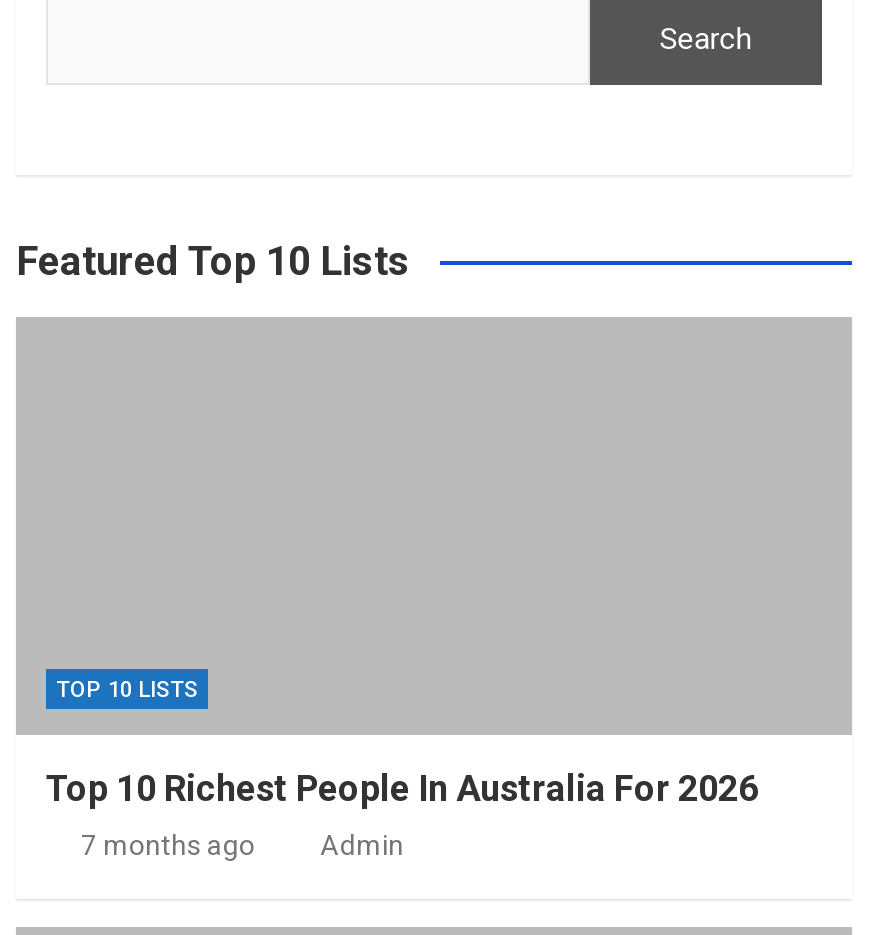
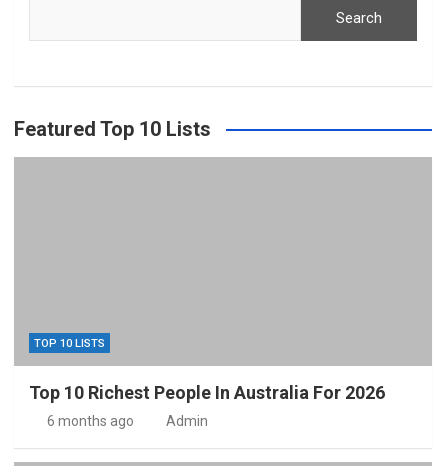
- 7 months ago
+ 6 months ago
